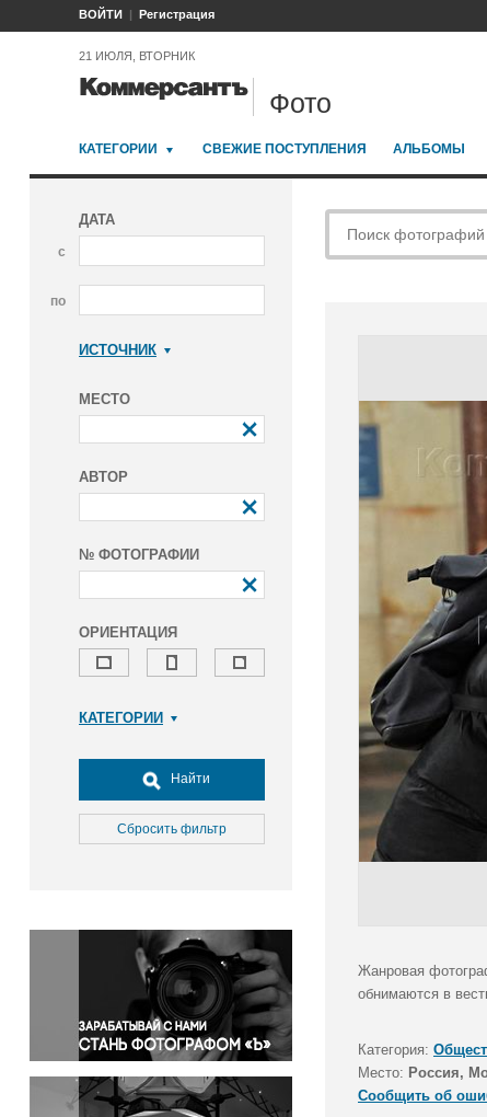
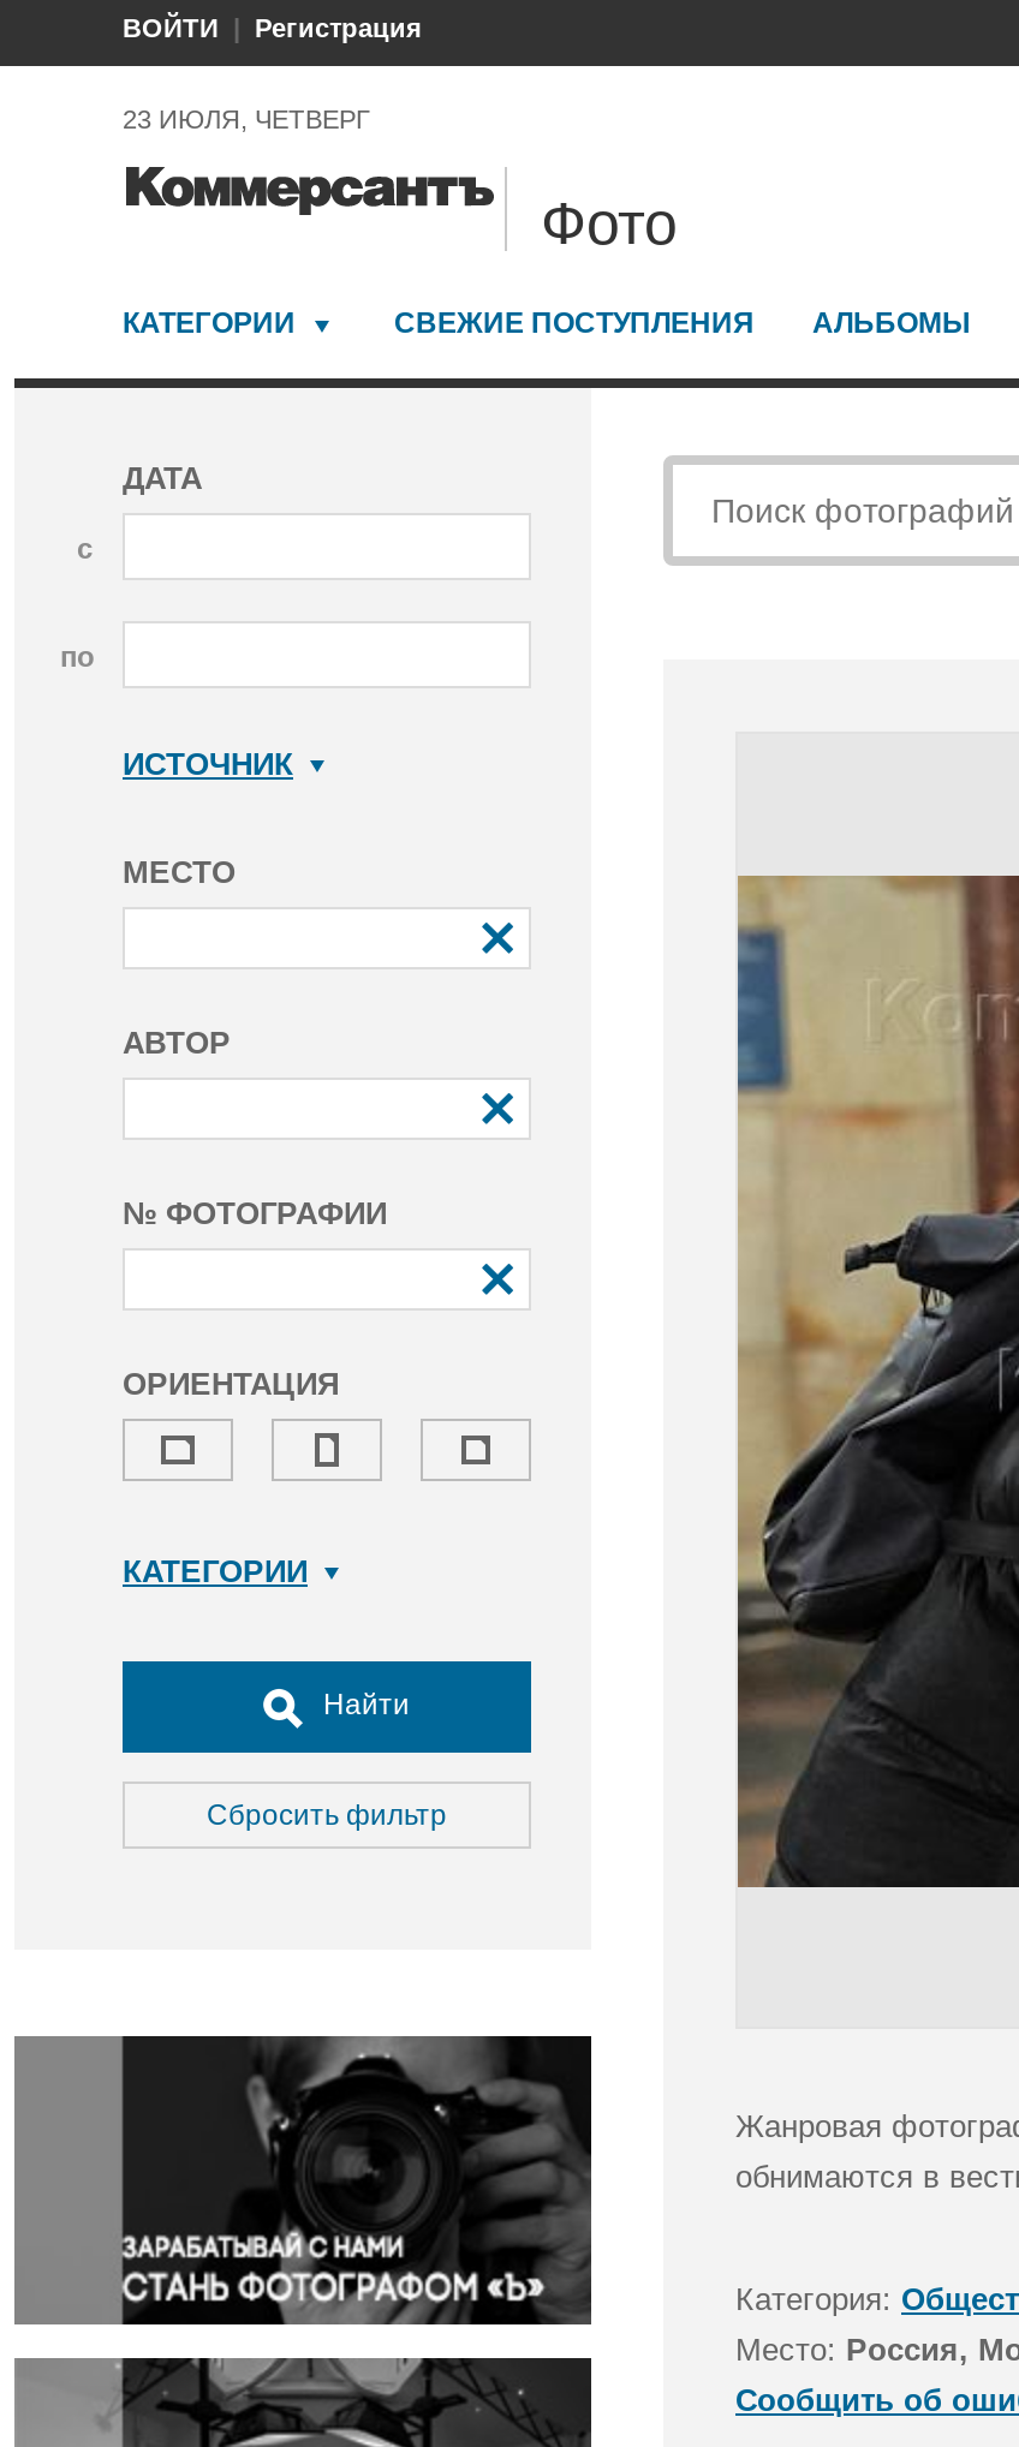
- 21 ИЮЛЯ, ВТОРНИК
+ 23 ИЮЛЯ, ЧЕТВЕРГ
